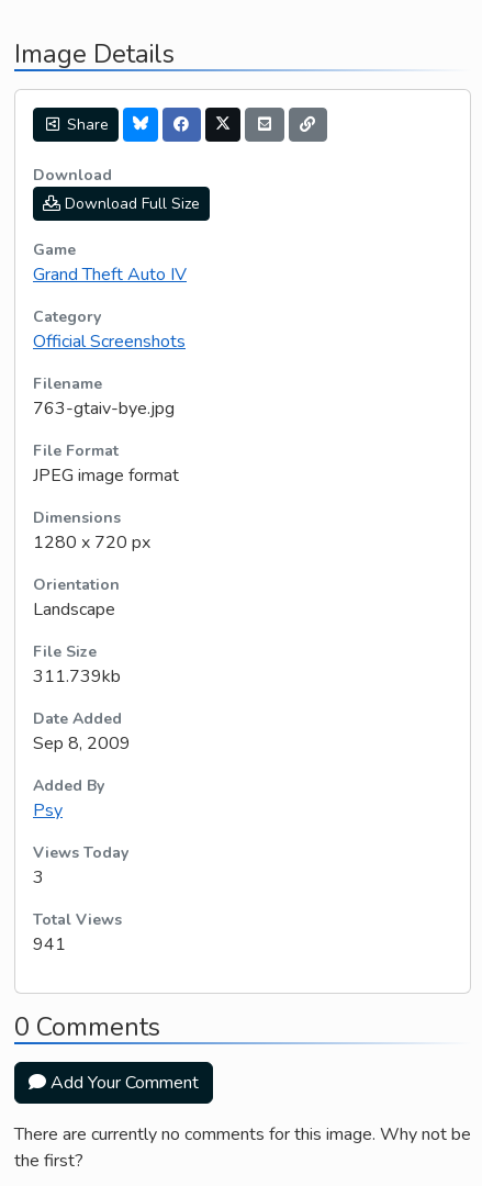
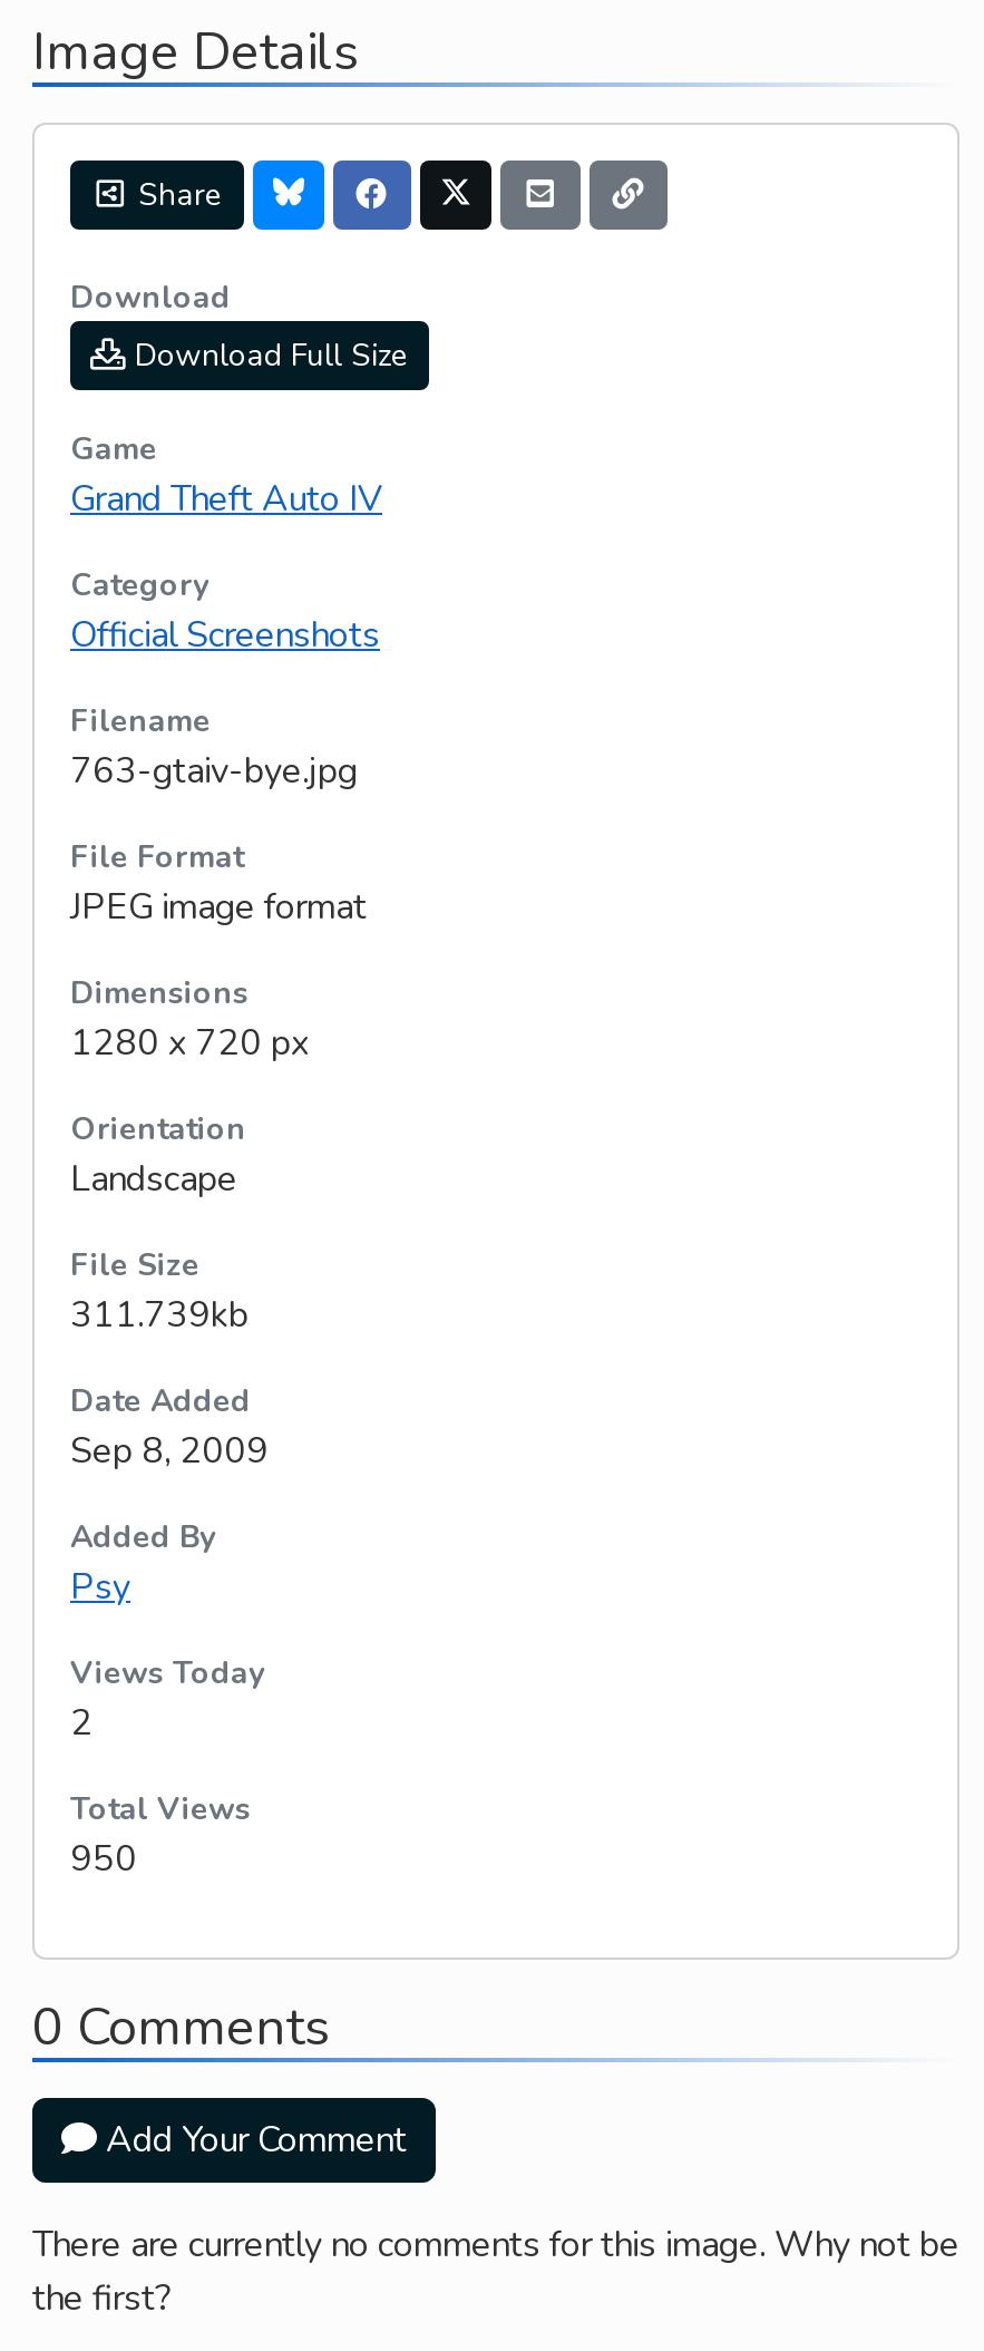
- 3
+ 2

- 941
+ 950
